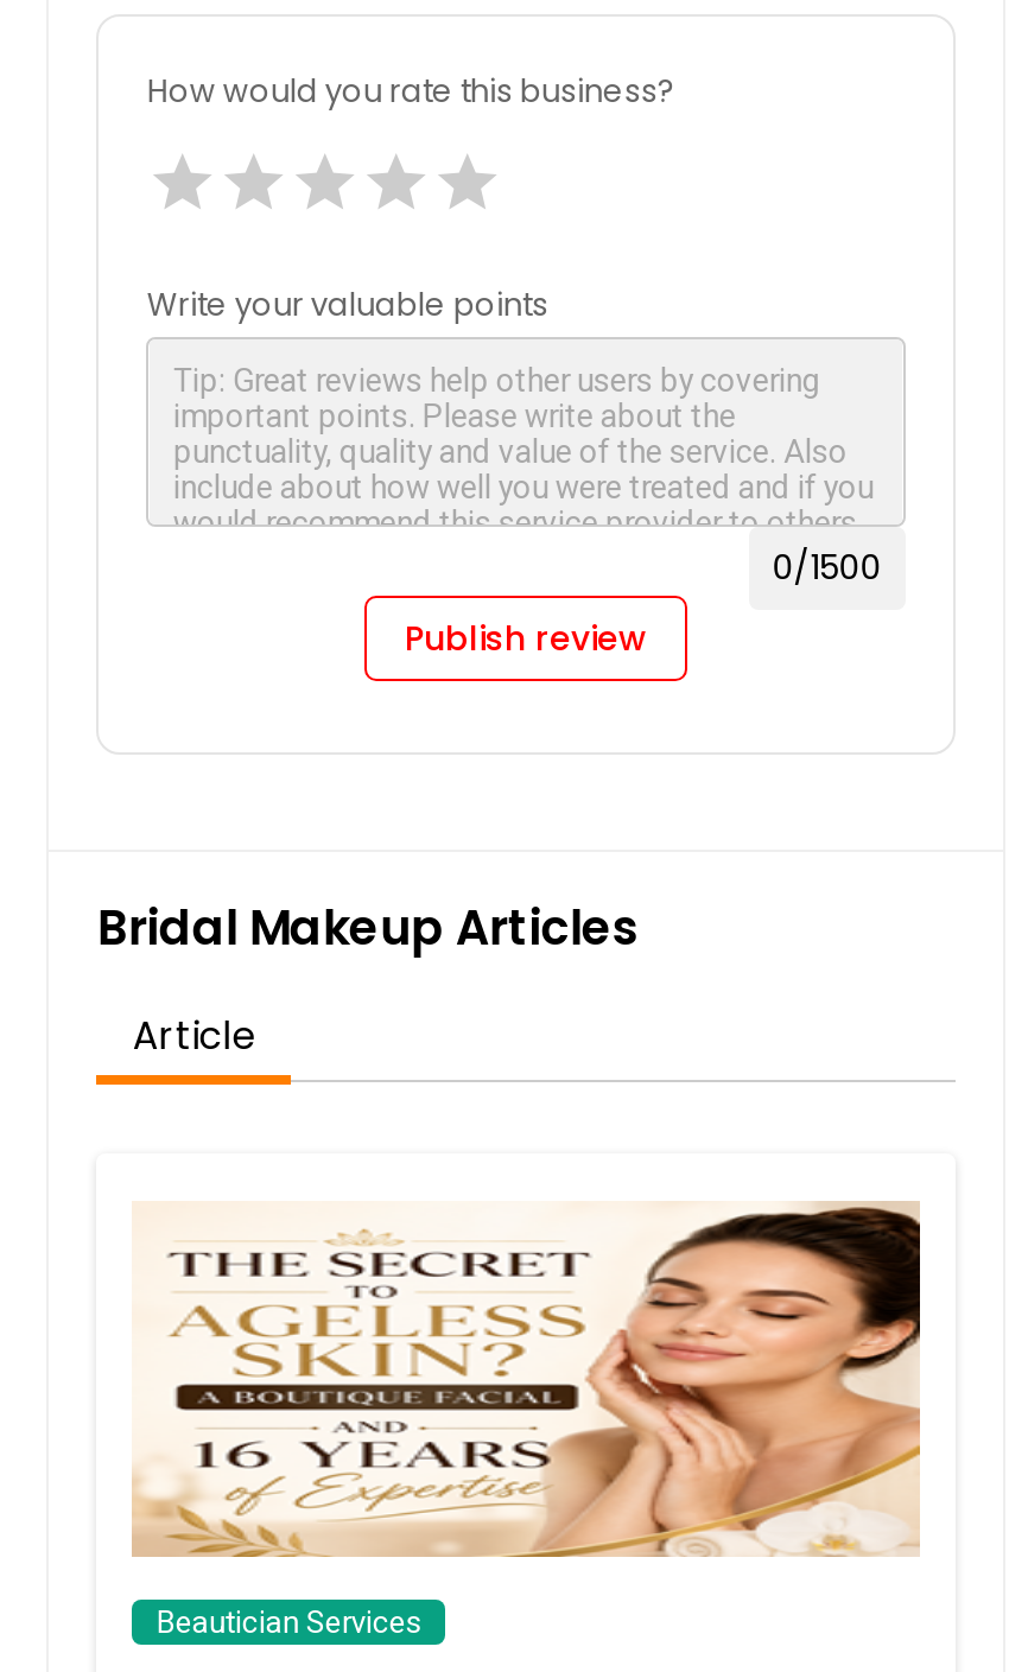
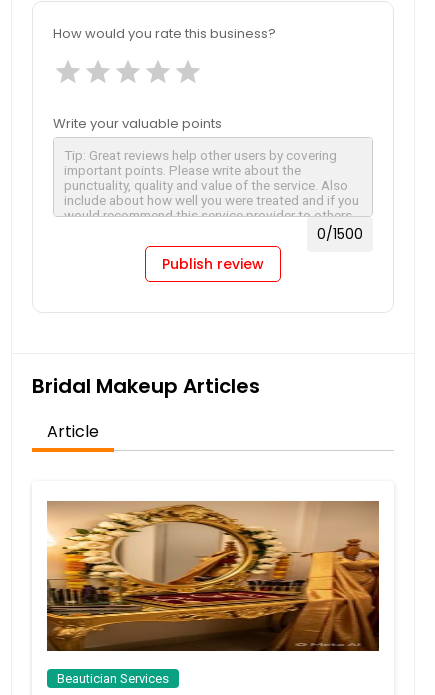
- [image]
+ [image]
